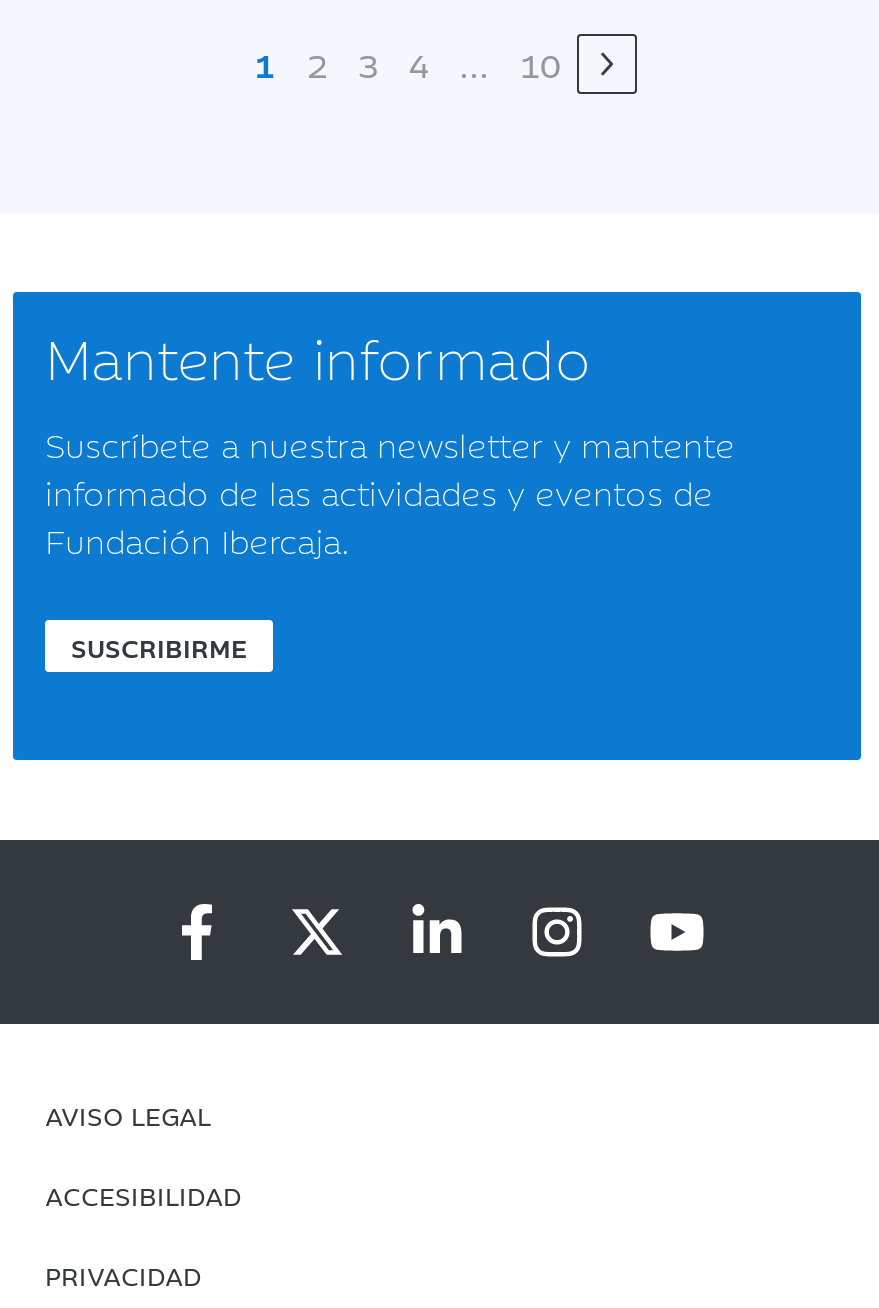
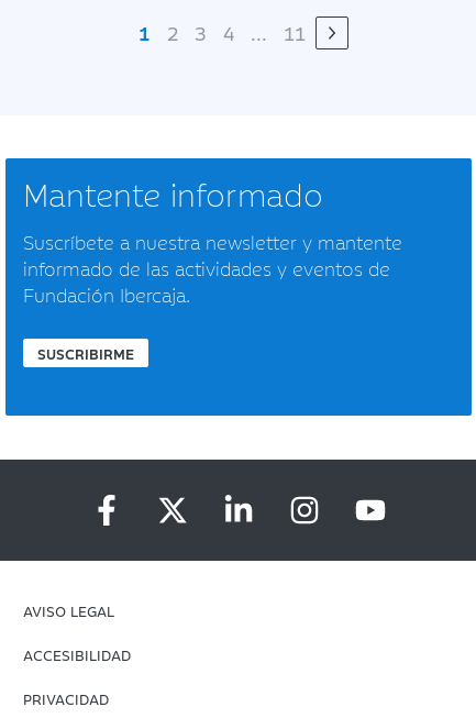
- 10
+ 11
